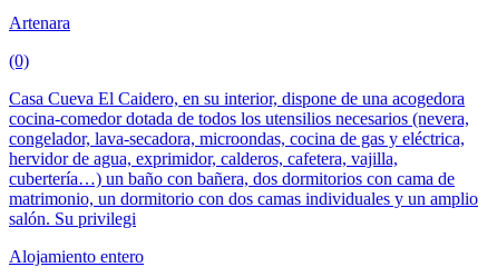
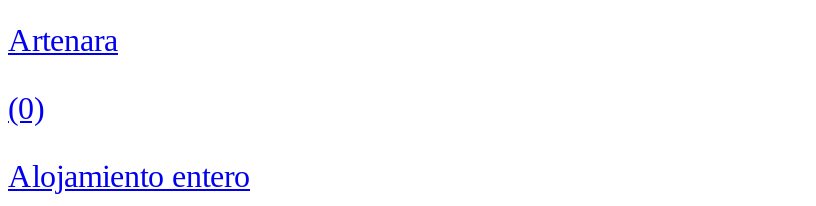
- Casa Cueva El Caidero, en su interior, dispone de una acogedora
- cocina-comedor dotada de todos los utensilios necesarios (nevera,
- congelador, lava-secadora, microondas, cocina de gas y eléctrica,
- hervidor de agua, exprimidor, calderos, cafetera, vajilla,
- cubertería…) un baño con bañera, dos dormitorios con cama de
- matrimonio, un dormitorio con dos camas individuales y un amplio
- salón. Su privilegi
